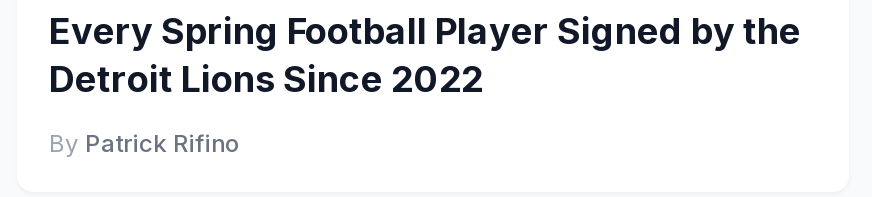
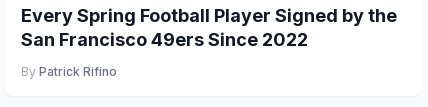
- Detroit Lions Since 2022
+ San Francisco 49ers Since 2022
